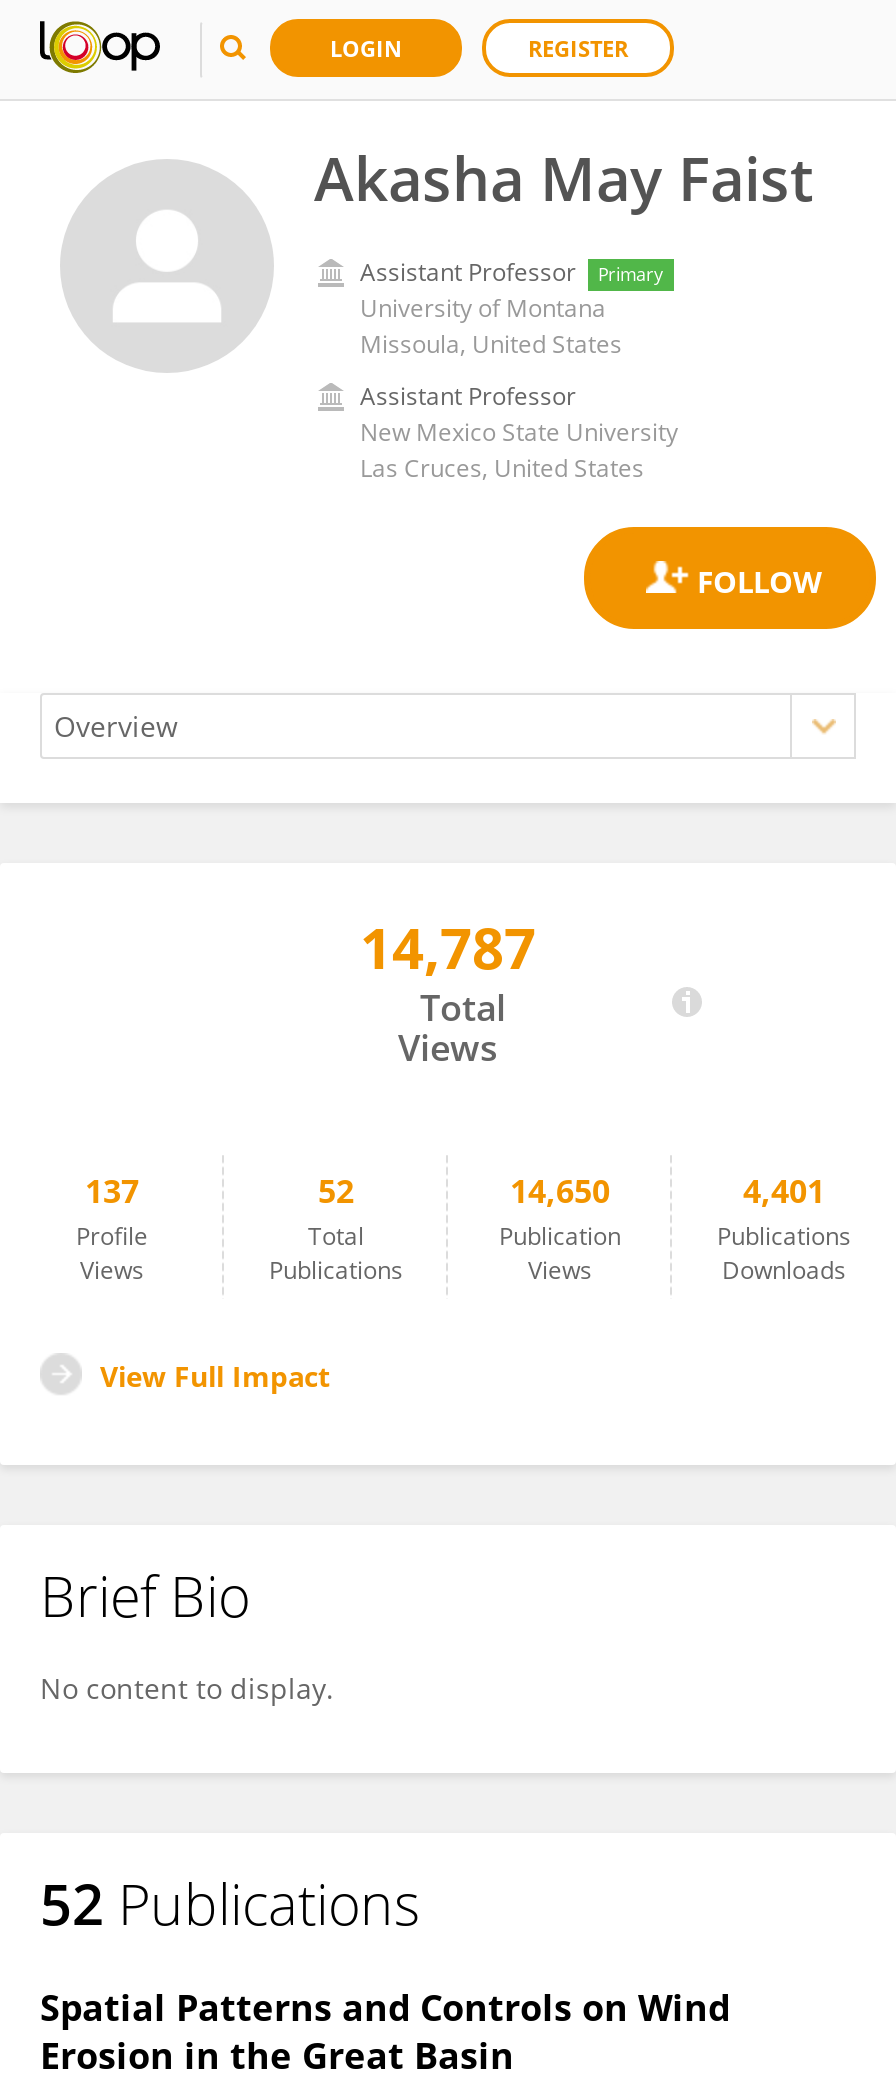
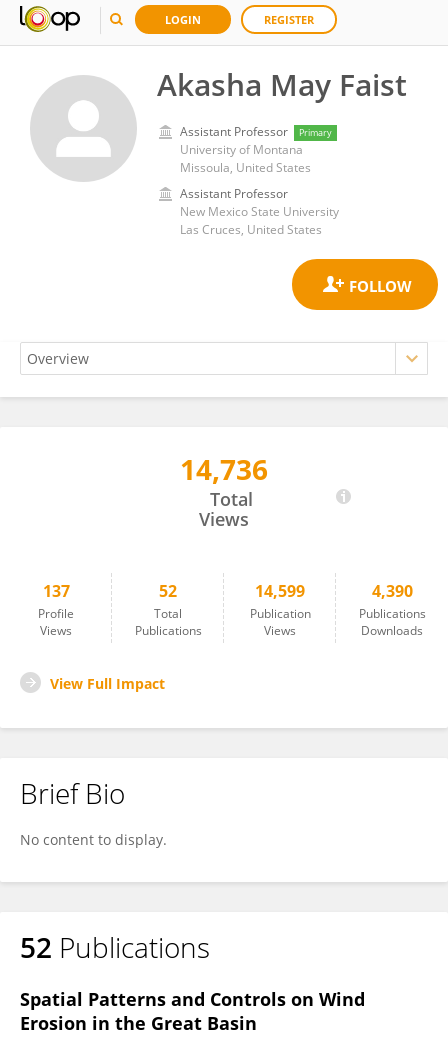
- 14,787
+ 14,736

- 14,650
+ 14,599

- 4,401
+ 4,390
